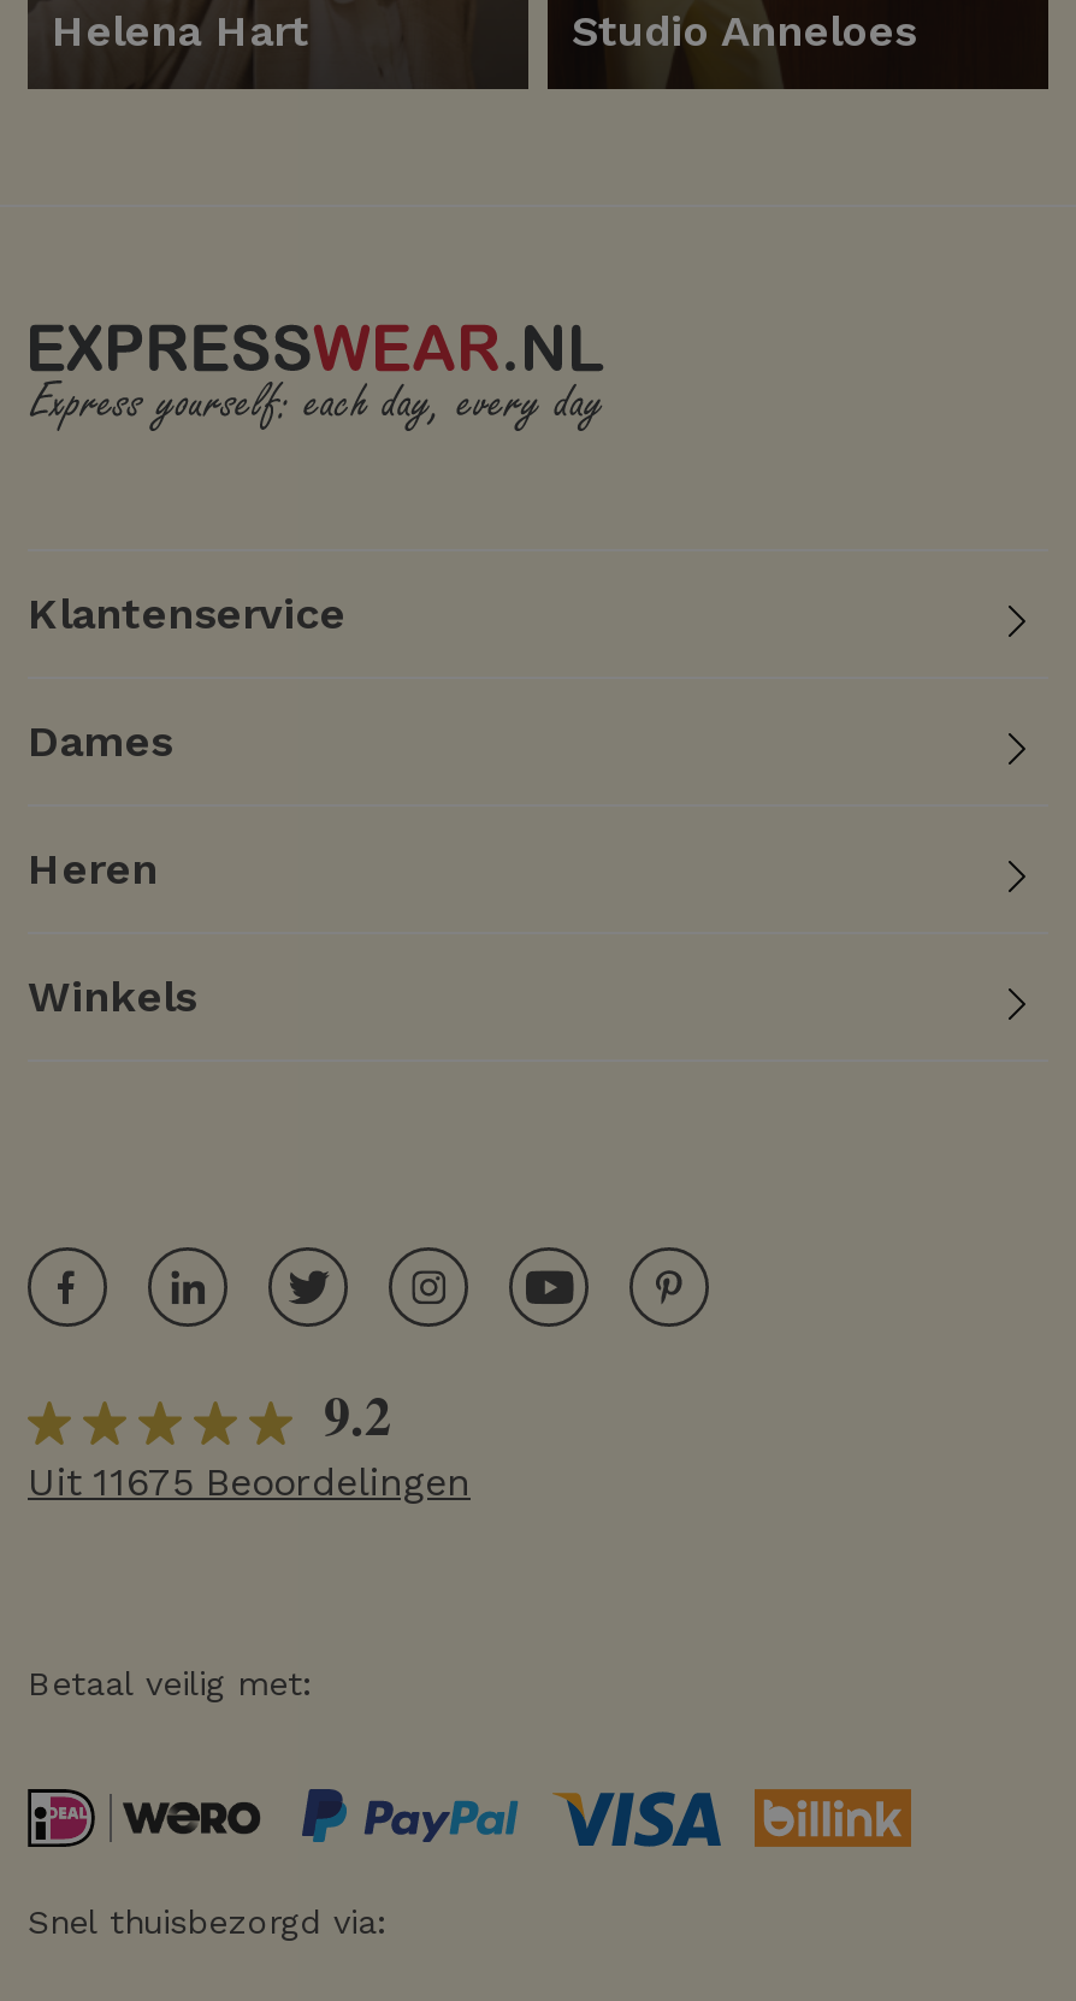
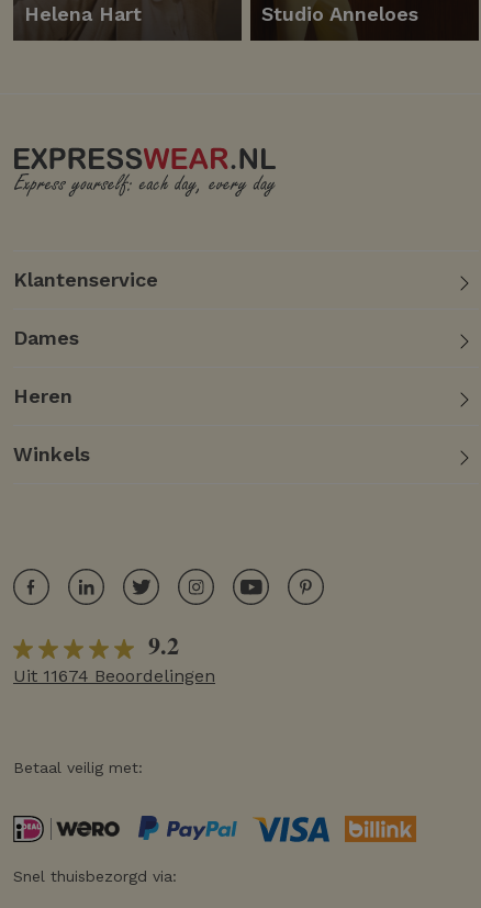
- Uit 11675 Beoordelingen
+ Uit 11674 Beoordelingen
